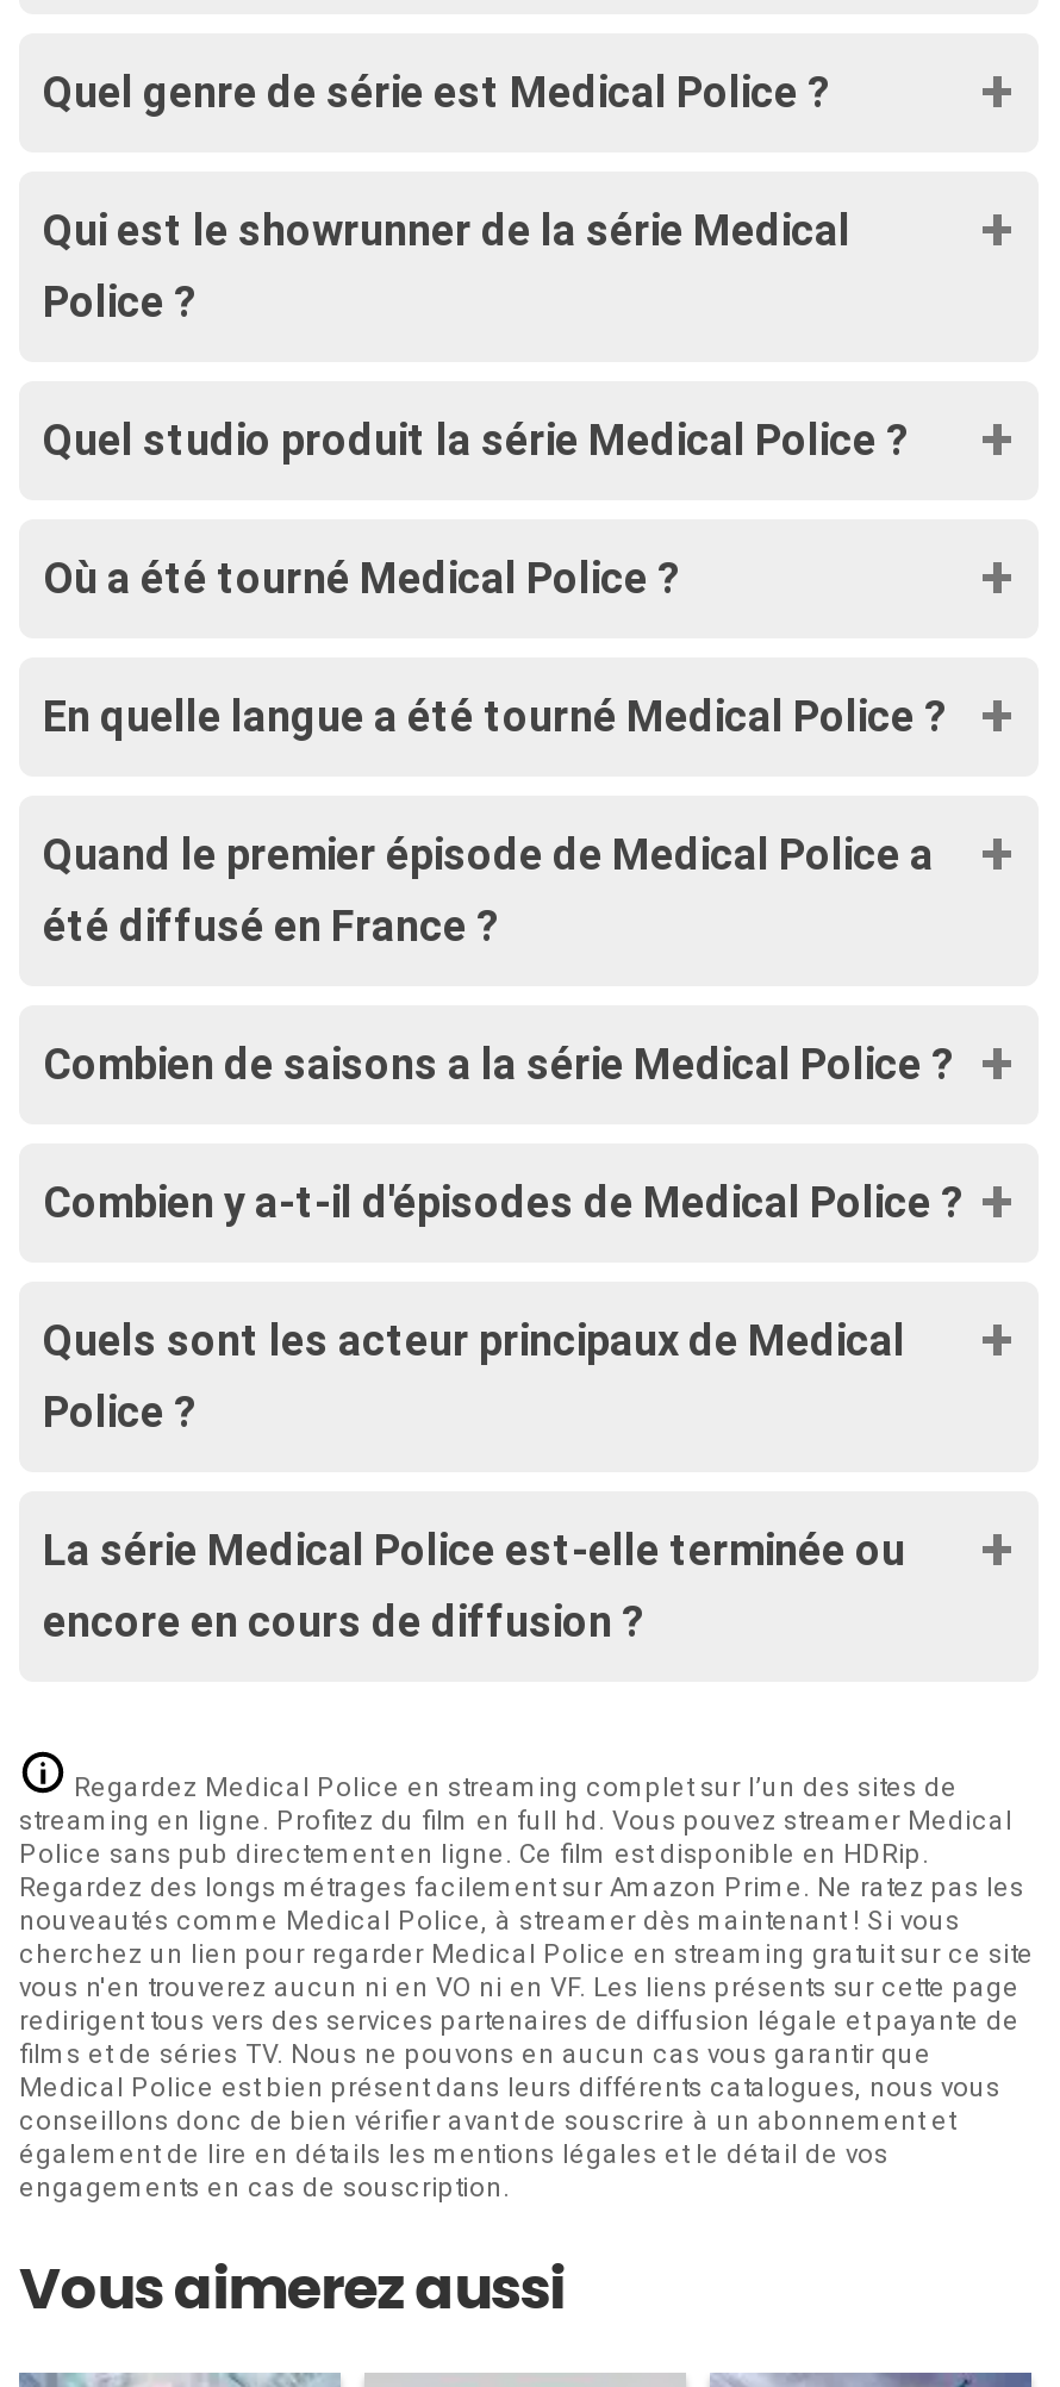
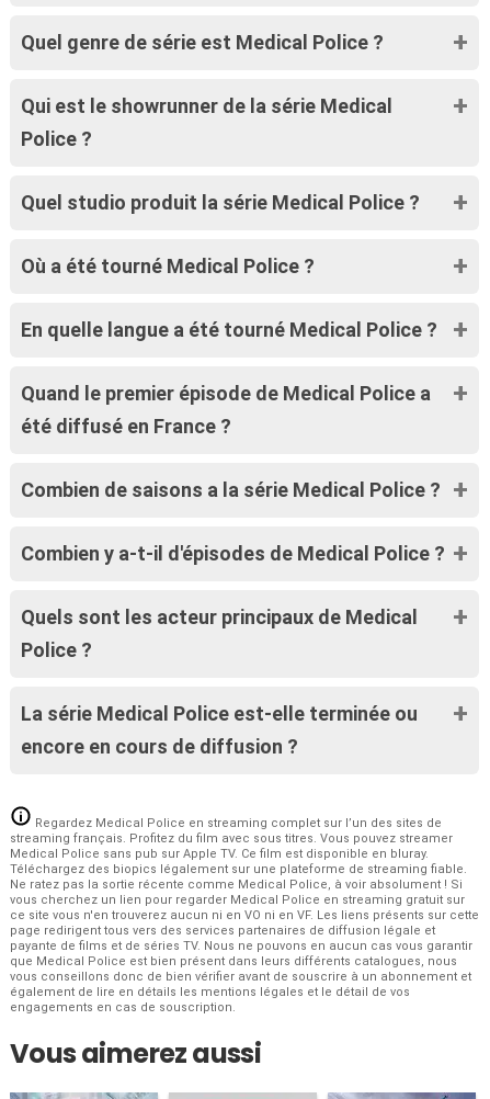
- streaming en ligne. Profitez du film en full hd. Vous pouvez streamer Medical
- Police sans pub directement en ligne. Ce film est disponible en HDRip.
- Regardez des longs métrages facilement sur Amazon Prime. Ne ratez pas les
- nouveautés comme Medical Police, à streamer dès maintenant ! Si vous
- cherchez un lien pour regarder Medical Police en streaming gratuit sur ce site
- vous n'en trouverez aucun ni en VO ni en VF. Les liens présents sur cette page
- redirigent tous vers des services partenaires de diffusion légale et payante de
- films et de séries TV. Nous ne pouvons en aucun cas vous garantir que
- Medical Police est bien présent dans leurs différents catalogues, nous vous
- conseillons donc de bien vérifier avant de souscrire à un abonnement et
+ streaming français. Profitez du film avec sous titres. Vous pouvez streamer
+ Medical Police sans pub sur Apple TV. Ce film est disponible en bluray.
+ Téléchargez des biopics légalement sur une plateforme de streaming fiable.
+ Ne ratez pas la sortie récente comme Medical Police, à voir absolument ! Si
+ vous cherchez un lien pour regarder Medical Police en streaming gratuit sur
+ ce site vous n'en trouverez aucun ni en VO ni en VF. Les liens présents sur cette
+ page redirigent tous vers des services partenaires de diffusion légale et
+ payante de films et de séries TV. Nous ne pouvons en aucun cas vous garantir
+ que Medical Police est bien présent dans leurs différents catalogues, nous
+ vous conseillons donc de bien vérifier avant de souscrire à un abonnement et
